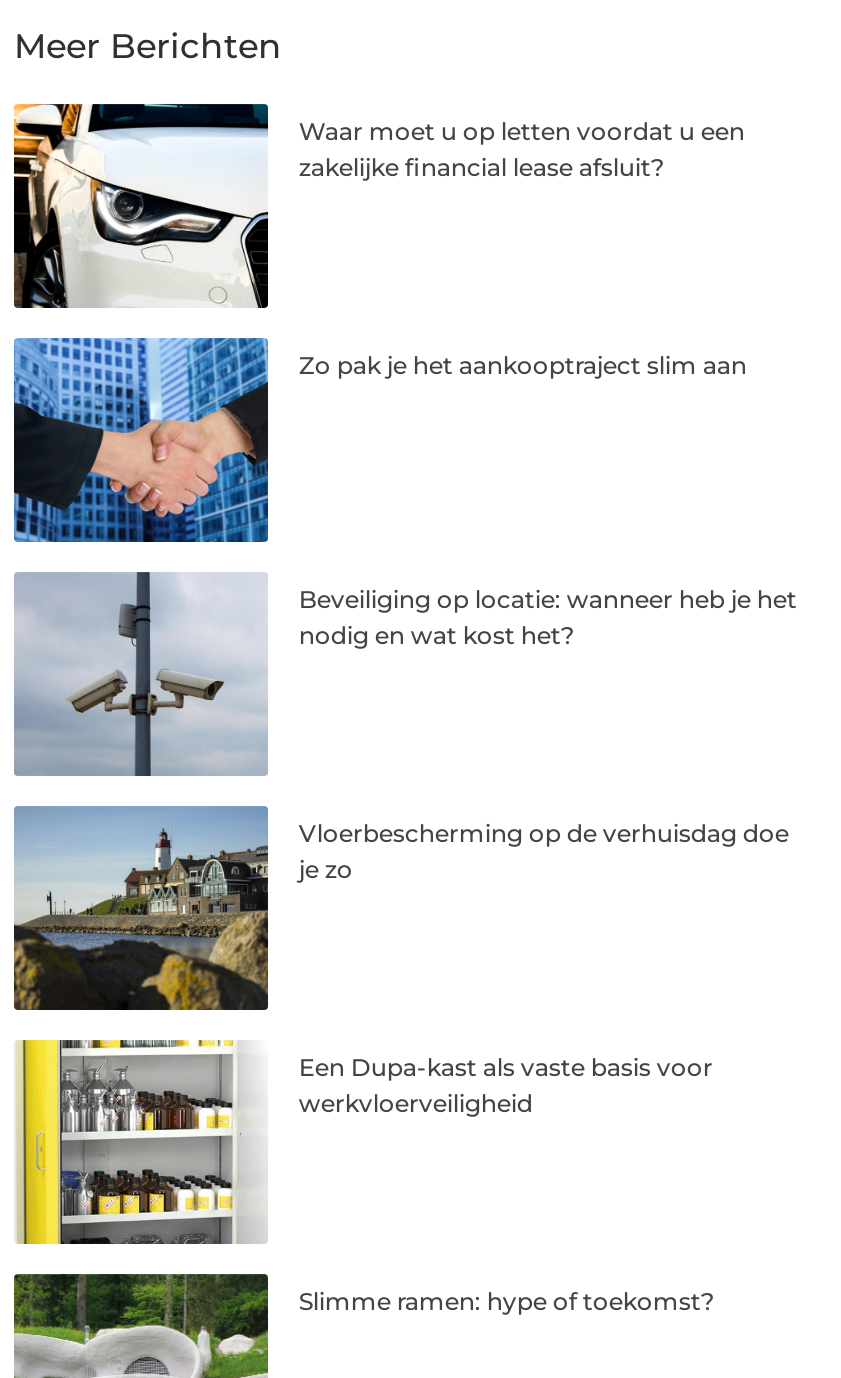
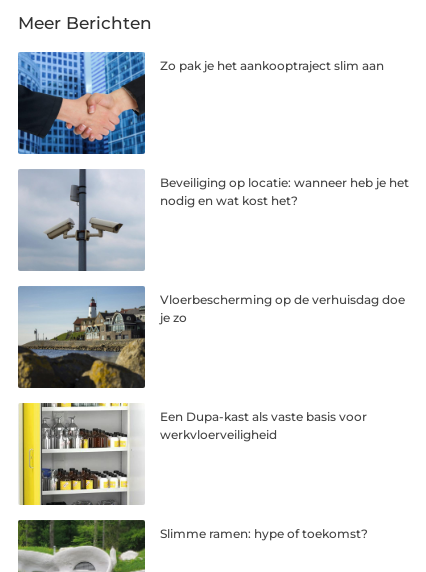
- [image]
- Waar moet u op letten voordat u een
- zakelijke financial lease afsluit?
